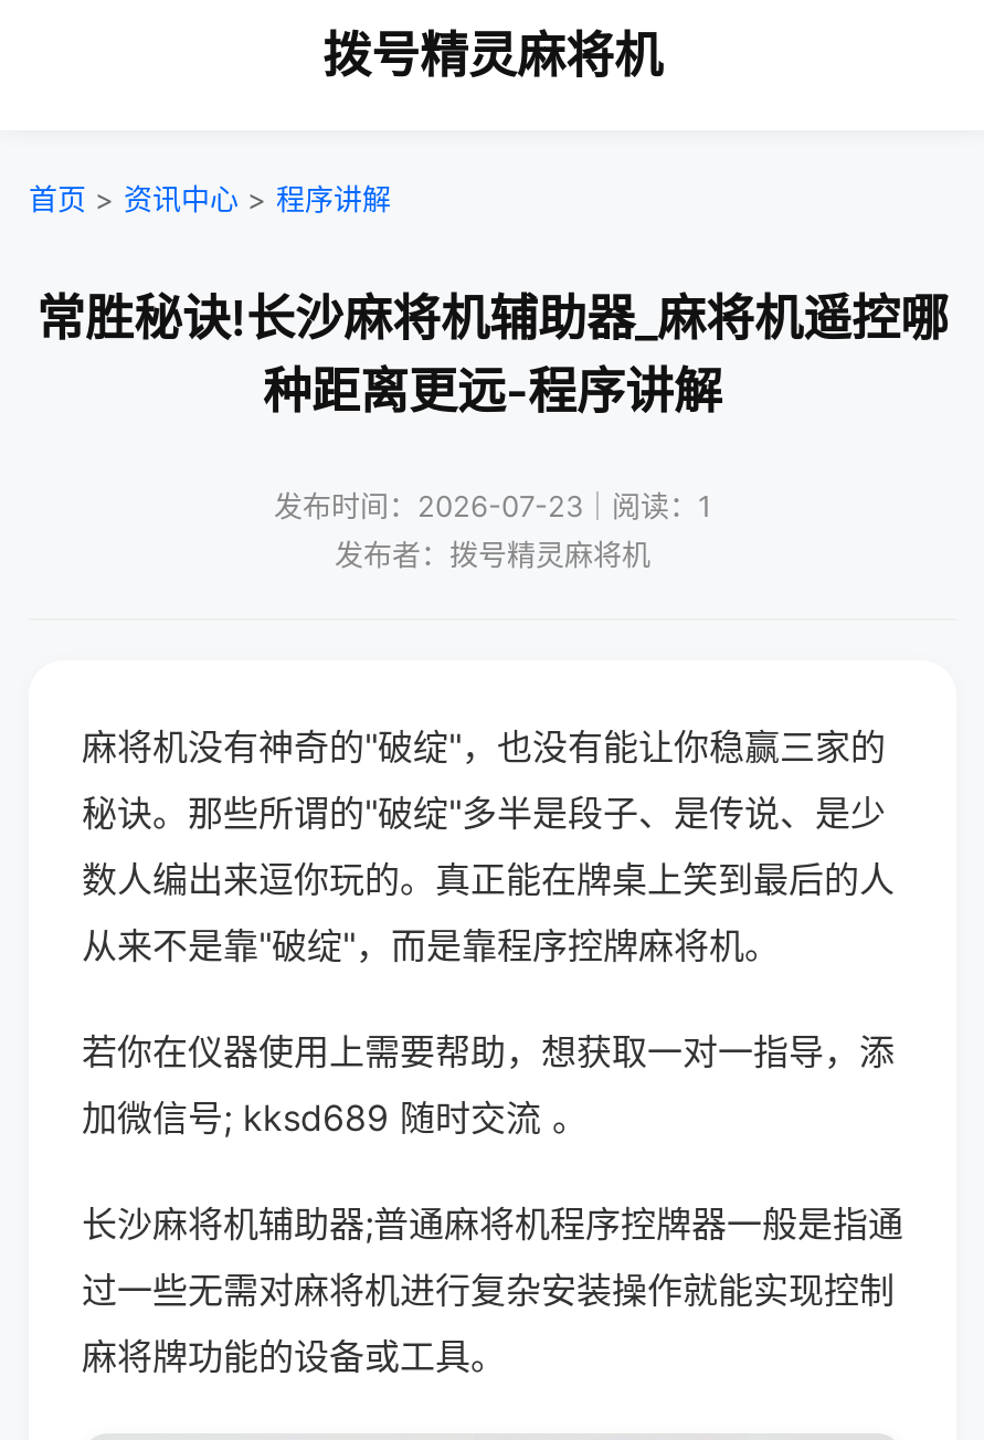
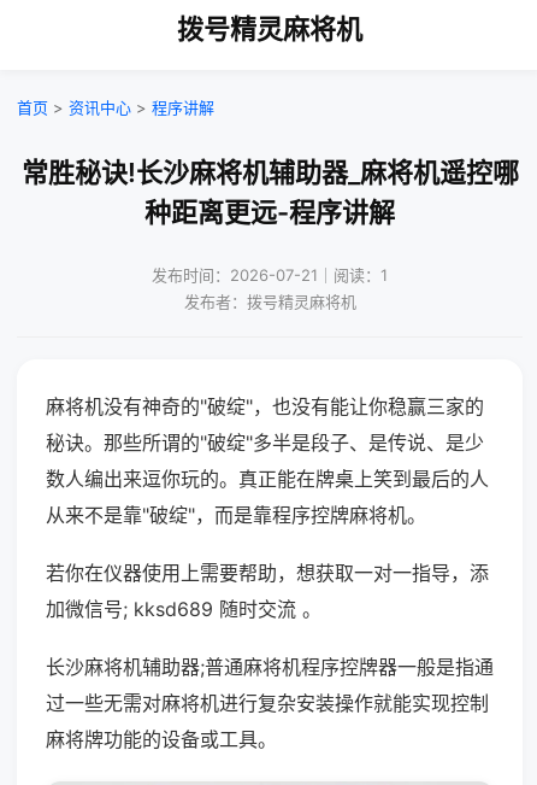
- 发布时间：2026-07-23｜阅读：1
+ 发布时间：2026-07-21｜阅读：1
